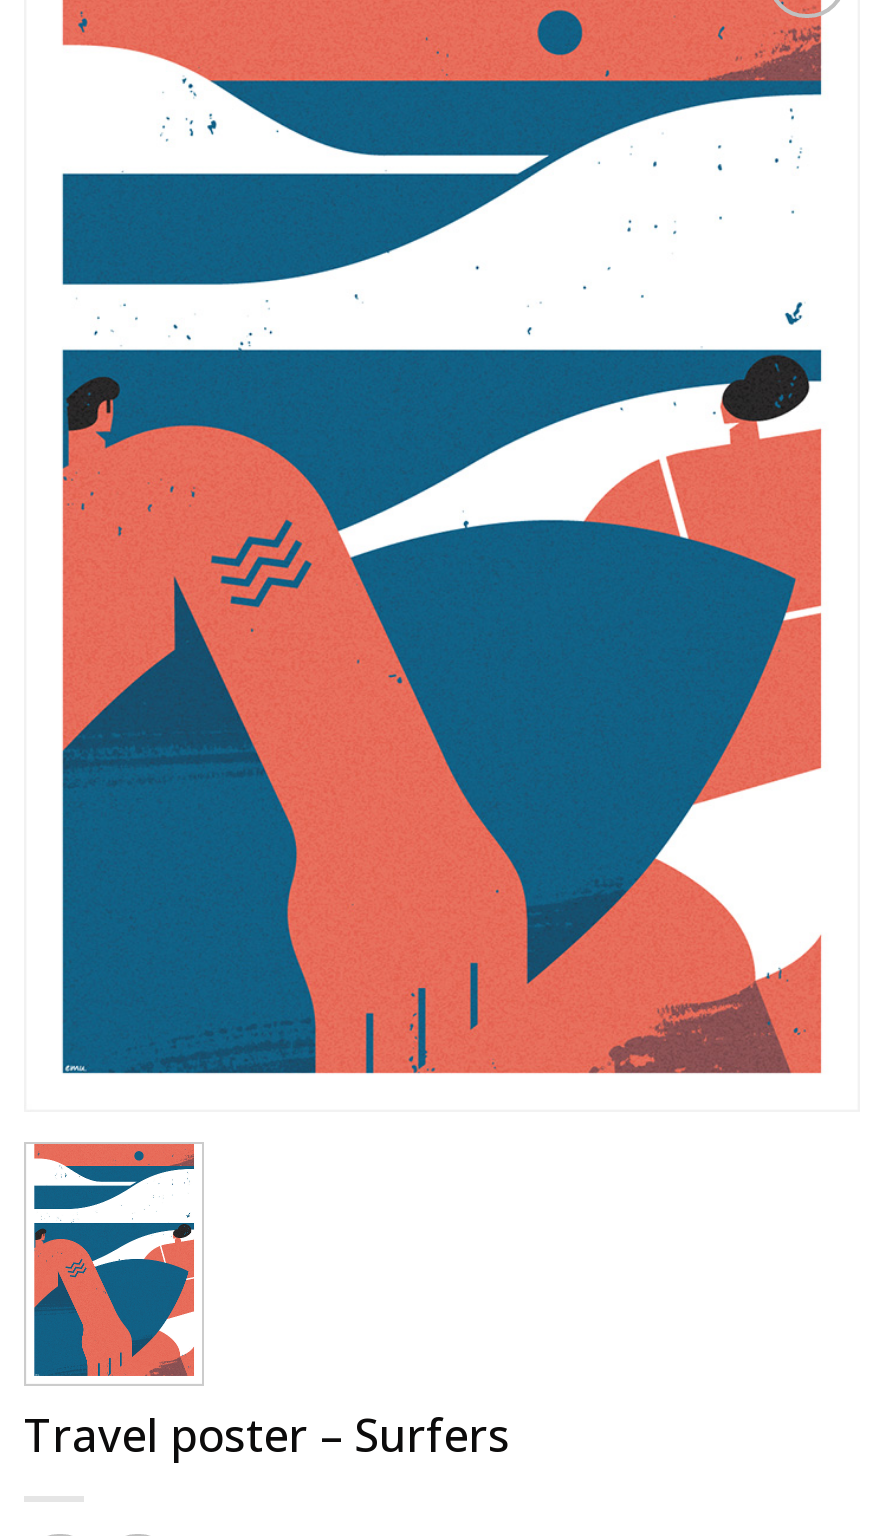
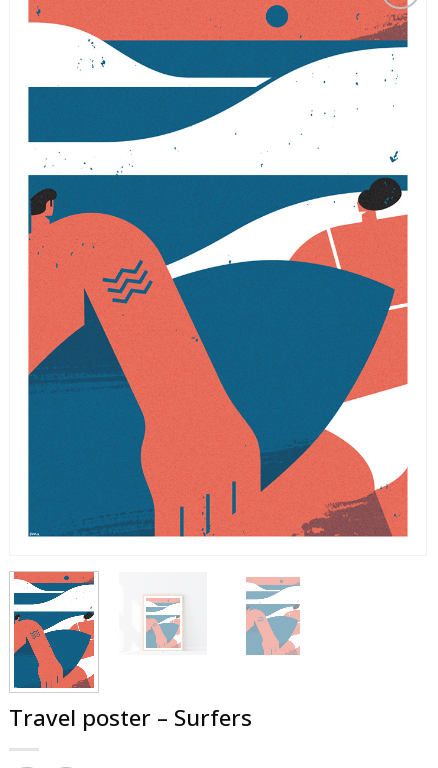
+ [image]

+ [image]
